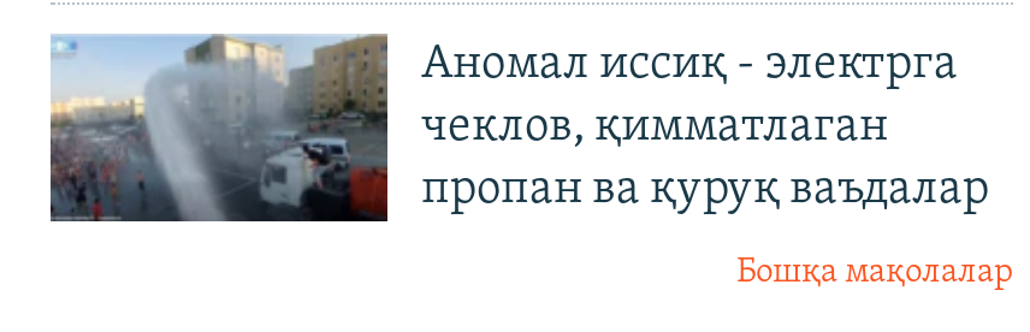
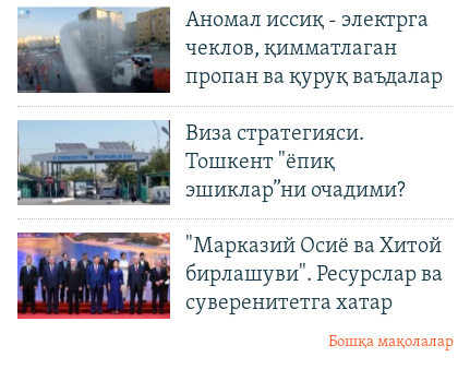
+ [image]
+ Виза стратегияси.
+ Тошкент "ёпиқ
+ эшиклар”ни очадими?
+ "Марказий Осиё ва Хитой
+ бирлашуви". Ресурслар ва
+ суверенитетга хатар

+ [image]
